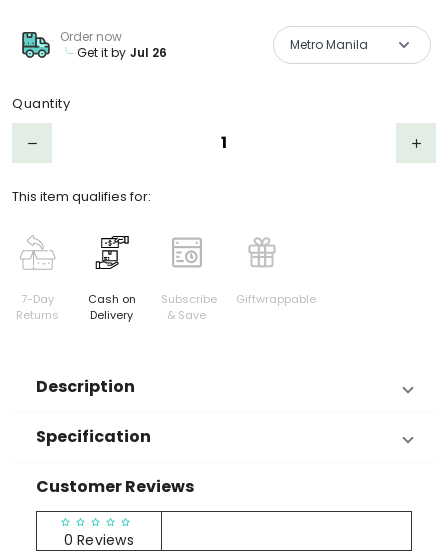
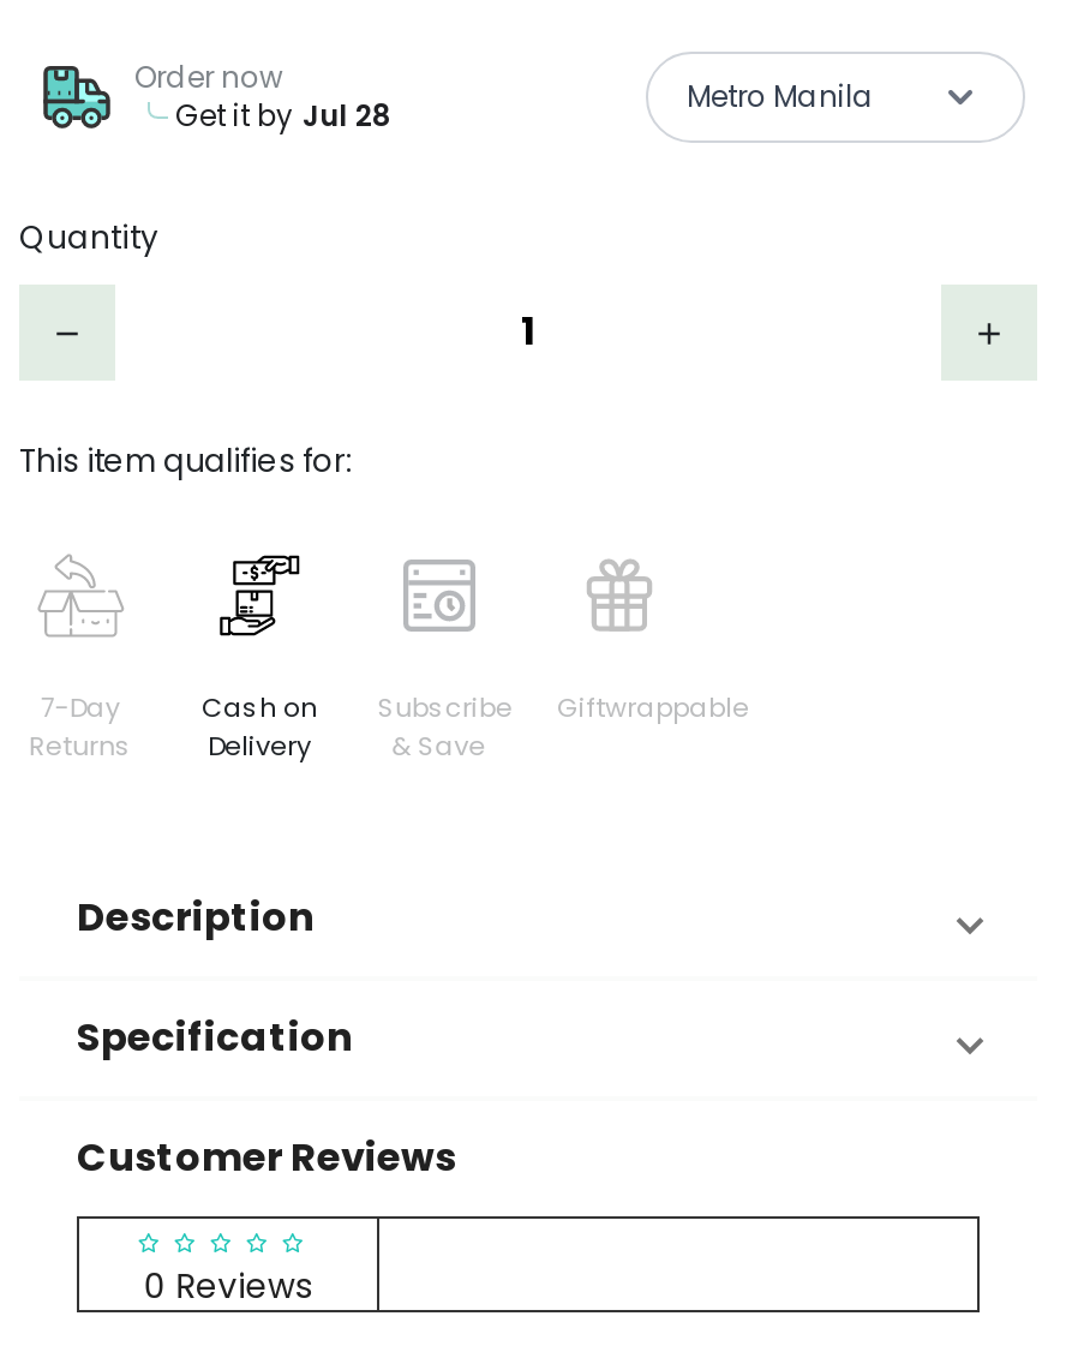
- Get it by Jul 26
+ Get it by Jul 28
